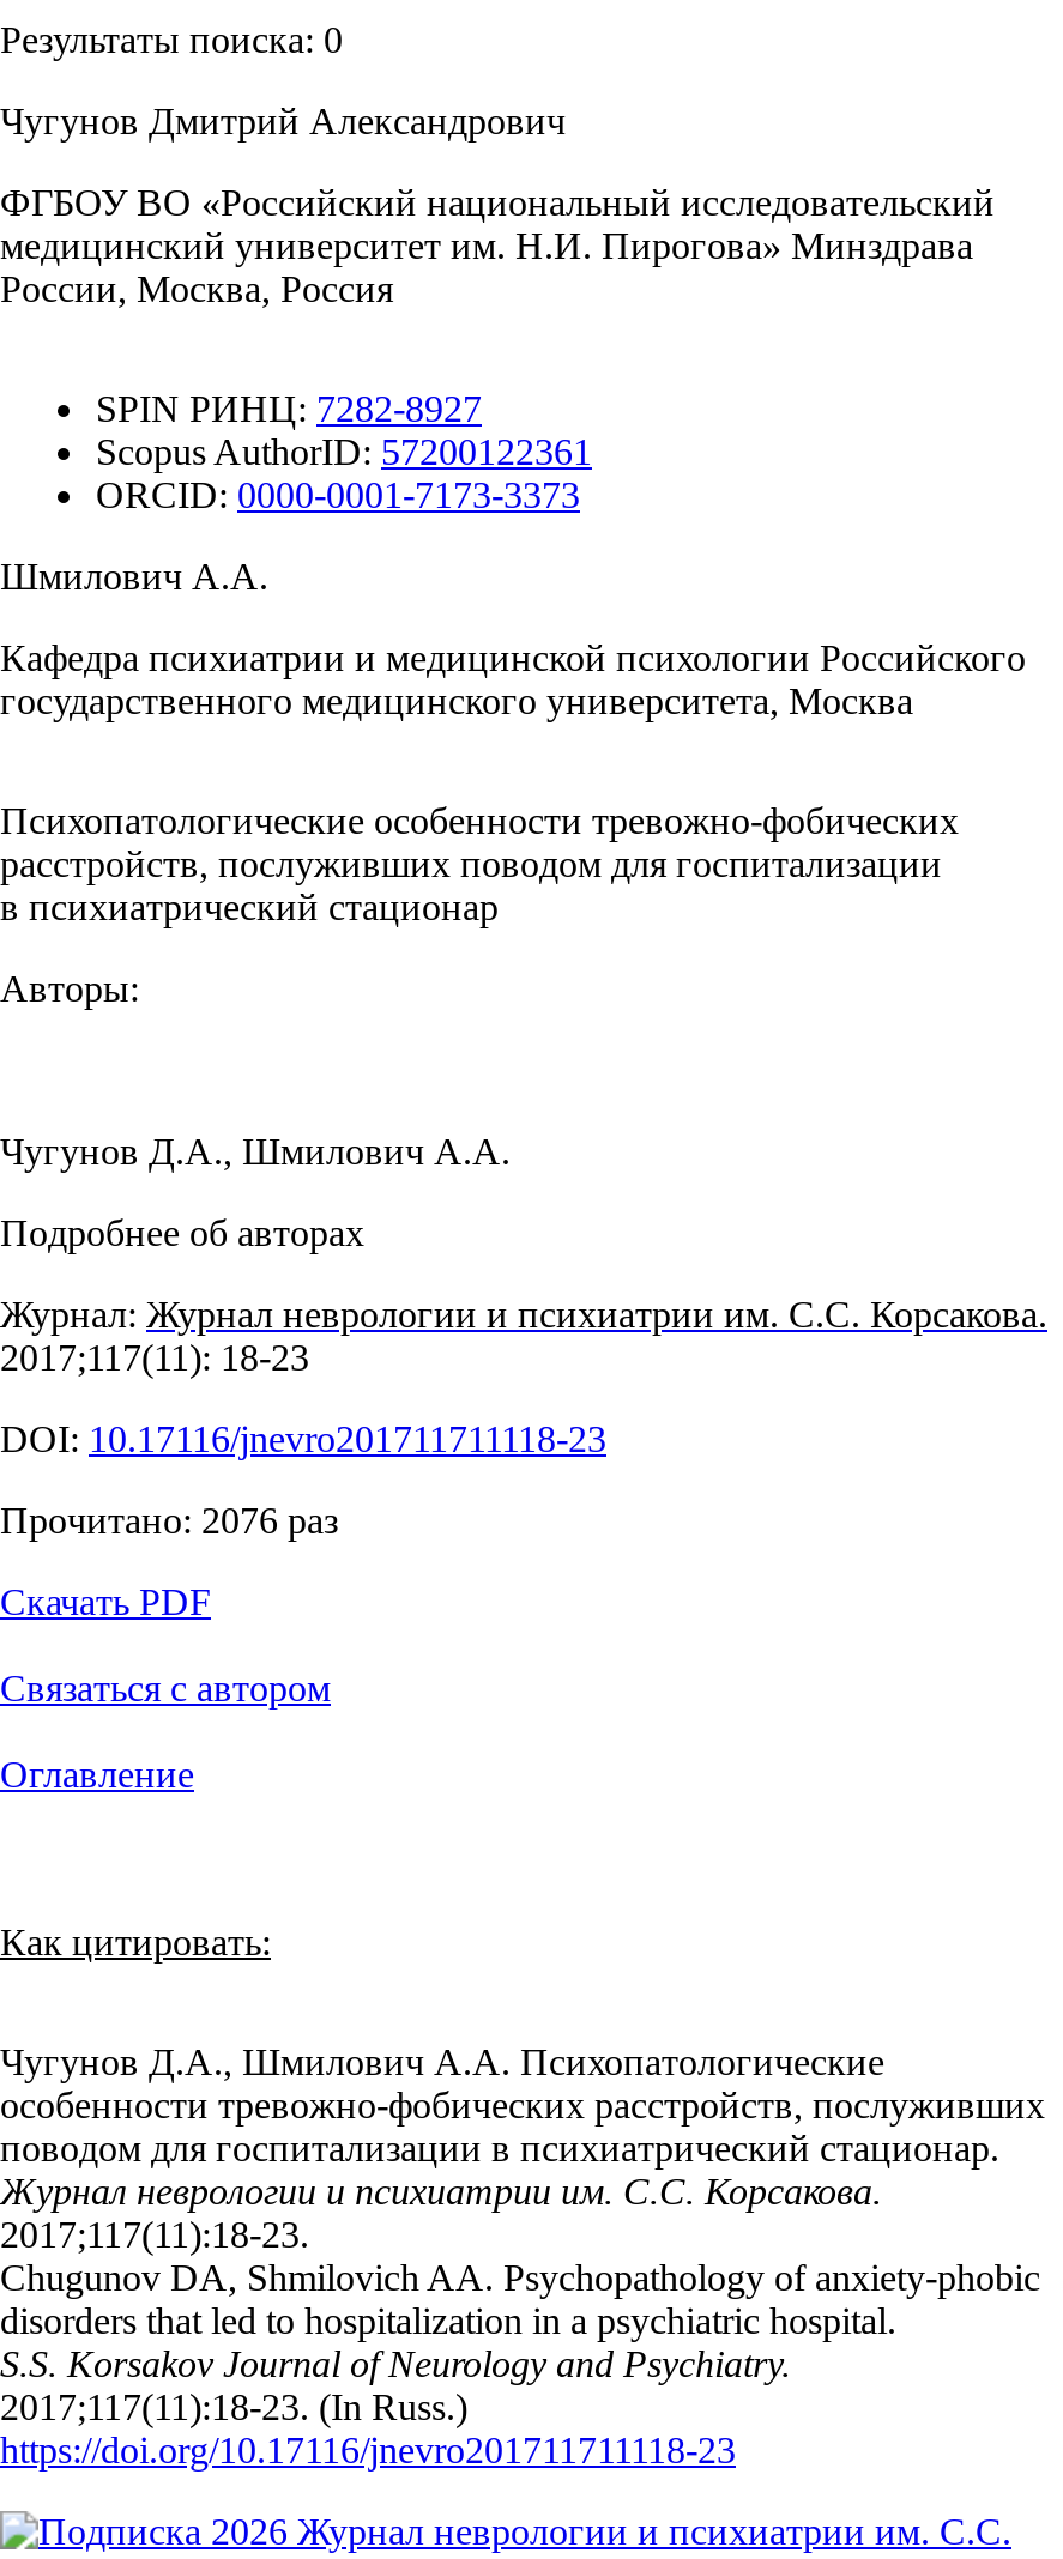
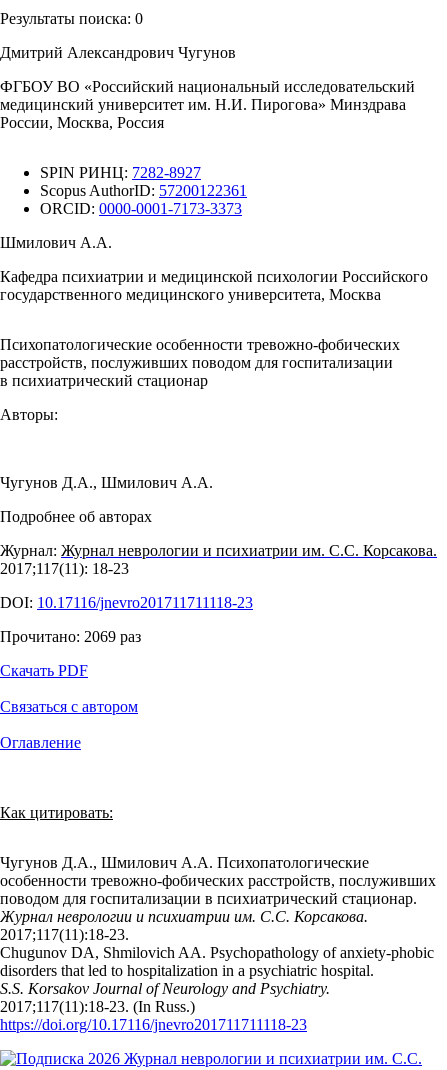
- Чугунов Дмитрий Александрович
+ Дмитрий Александрович Чугунов

- Прочитано: 2076 раз
+ Прочитано: 2069 раз
